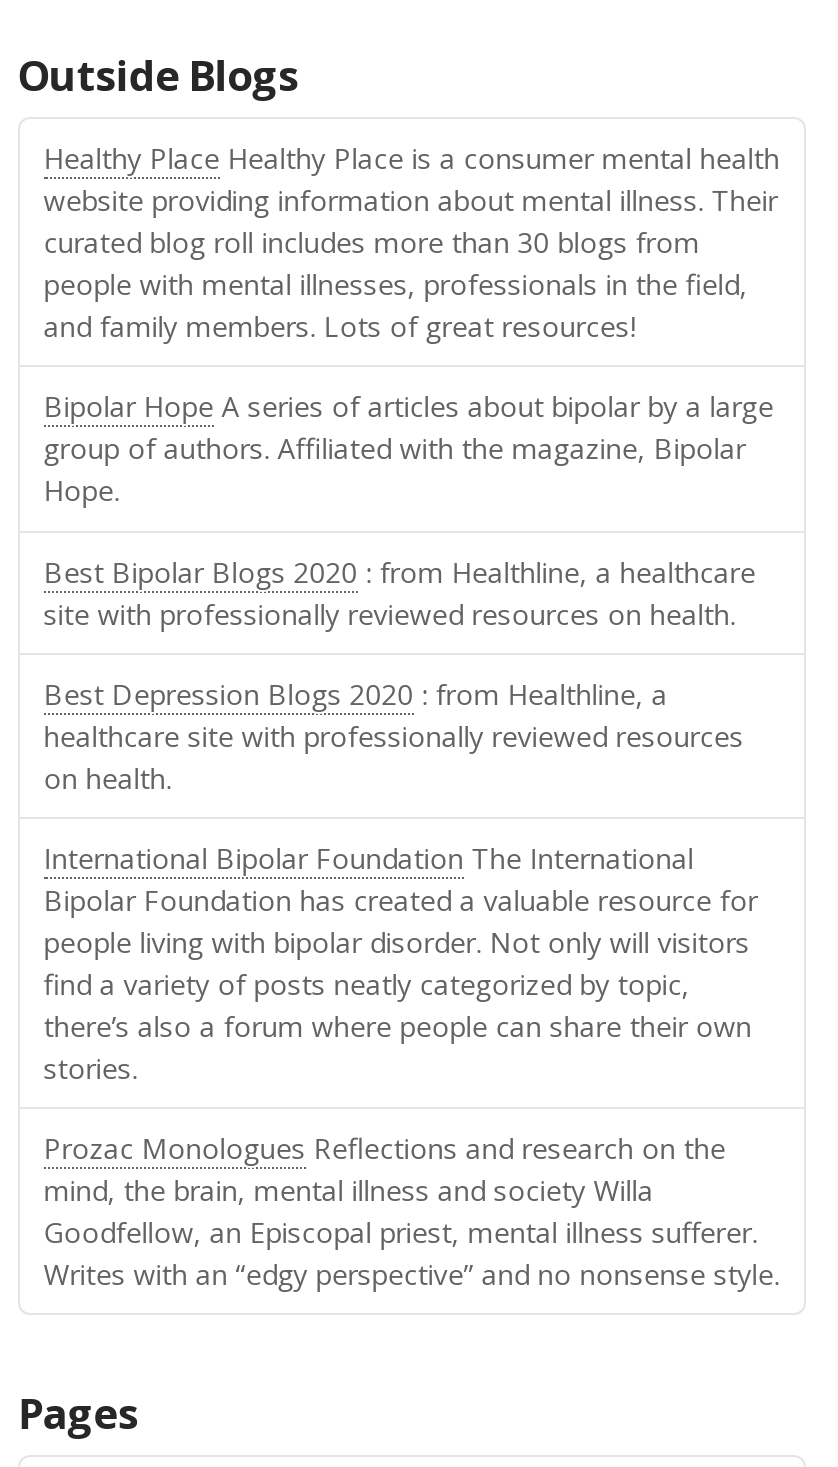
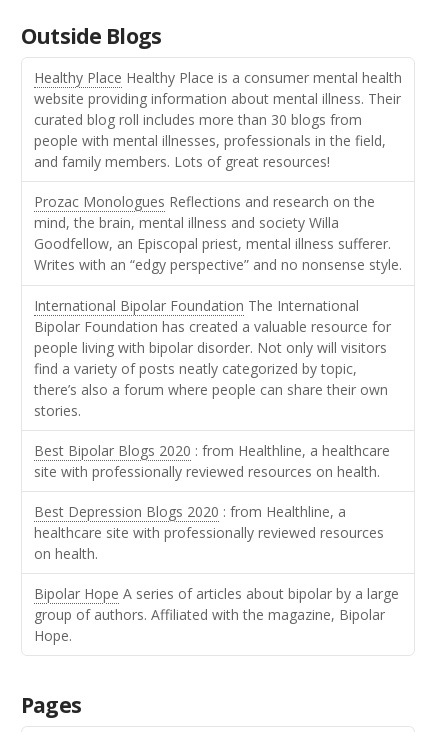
moved down: Best Bipolar Blogs 2020: from Healthline, a healthcare | site with professionally reviewed resources on health. | Best Depression Blogs 2020: from Healthline, a | healthcare site with professionally reviewed resources | on health. | Bipolar Hope A series of articles about bipolar by a large | group of authors. Affiliated with the magazine, Bipolar | Hope.

moved up: International Bipolar Foundation The International | Bipolar Foundation has created a valuable resource for | people living with bipolar disorder. Not only will visitors | find a variety of posts neatly categorized by topic, | there’s also a forum where people can share their own | stories.

moved up: Prozac Monologues Reflections and research on the | mind, the brain, mental illness and society Willa | Goodfellow, an Episcopal priest, mental illness sufferer. | Writes with an “edgy perspective” and no nonsense style.
